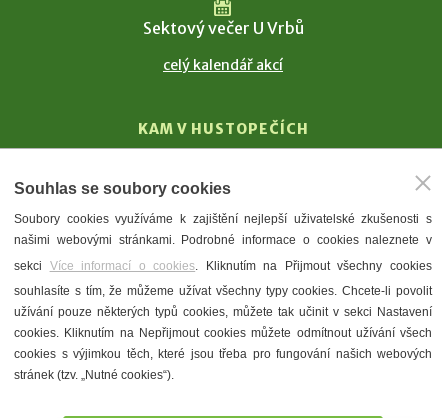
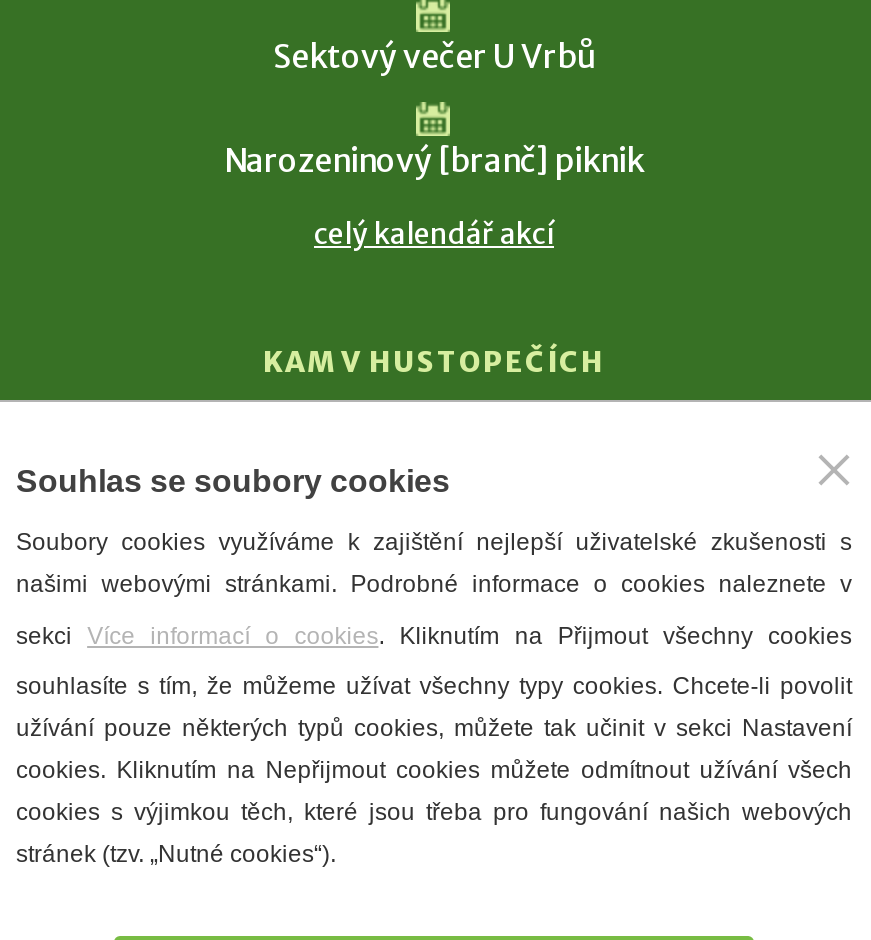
+ Narozeninový [branč] piknik
